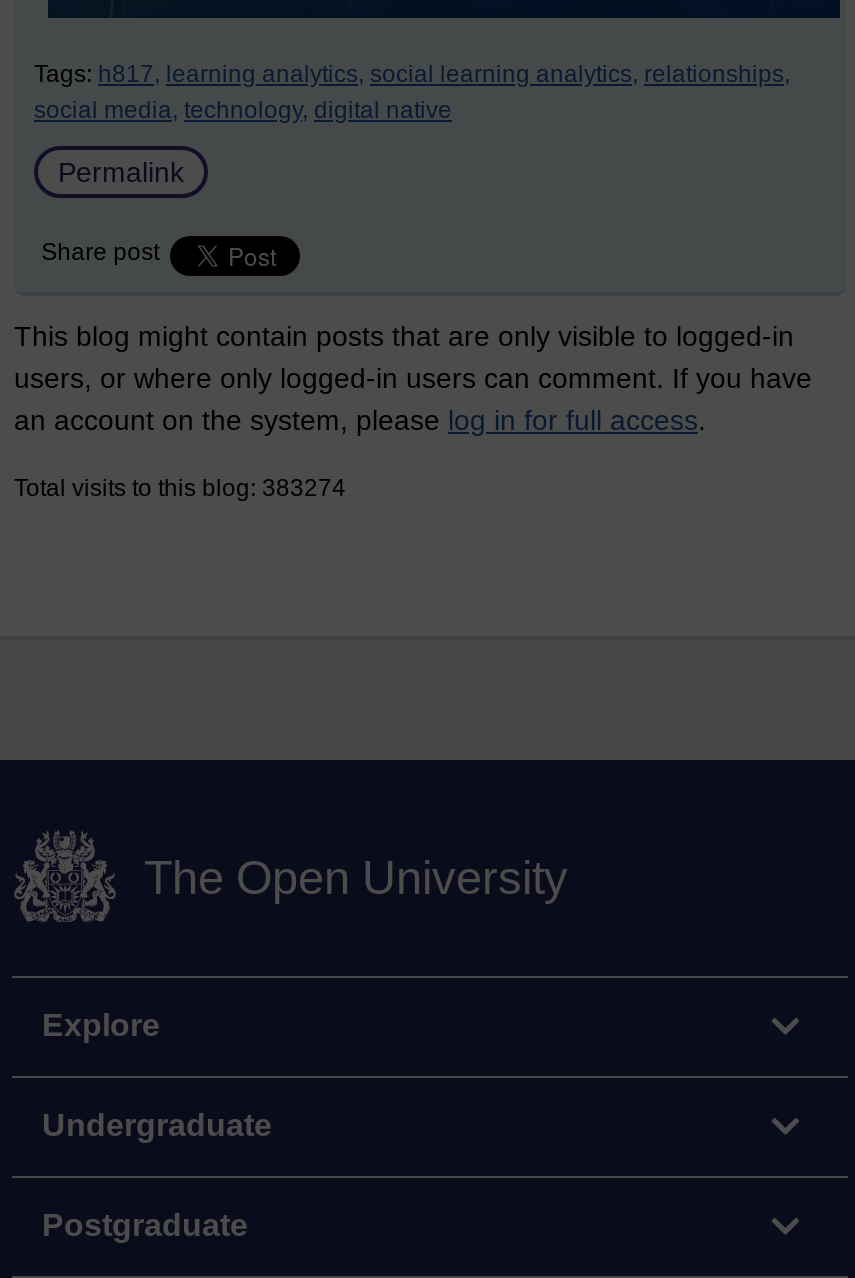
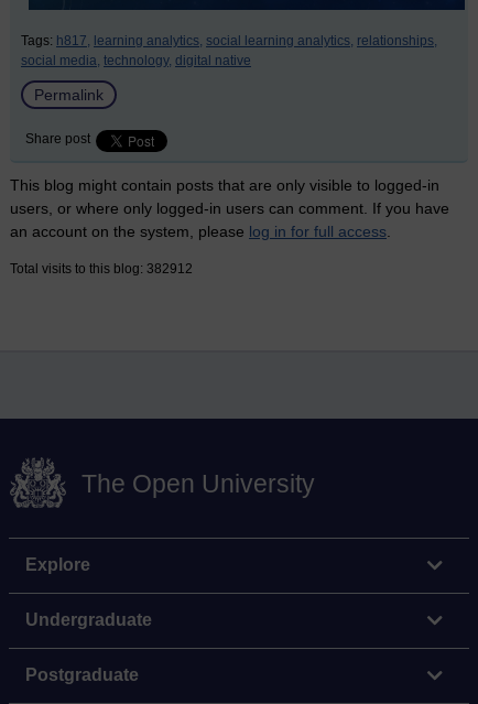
- Total visits to this blog: 383274
+ Total visits to this blog: 382912
